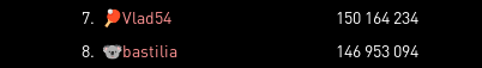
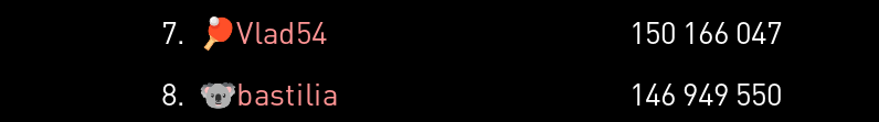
- 150 164 234
+ 150 166 047

- 146 953 094
+ 146 949 550
